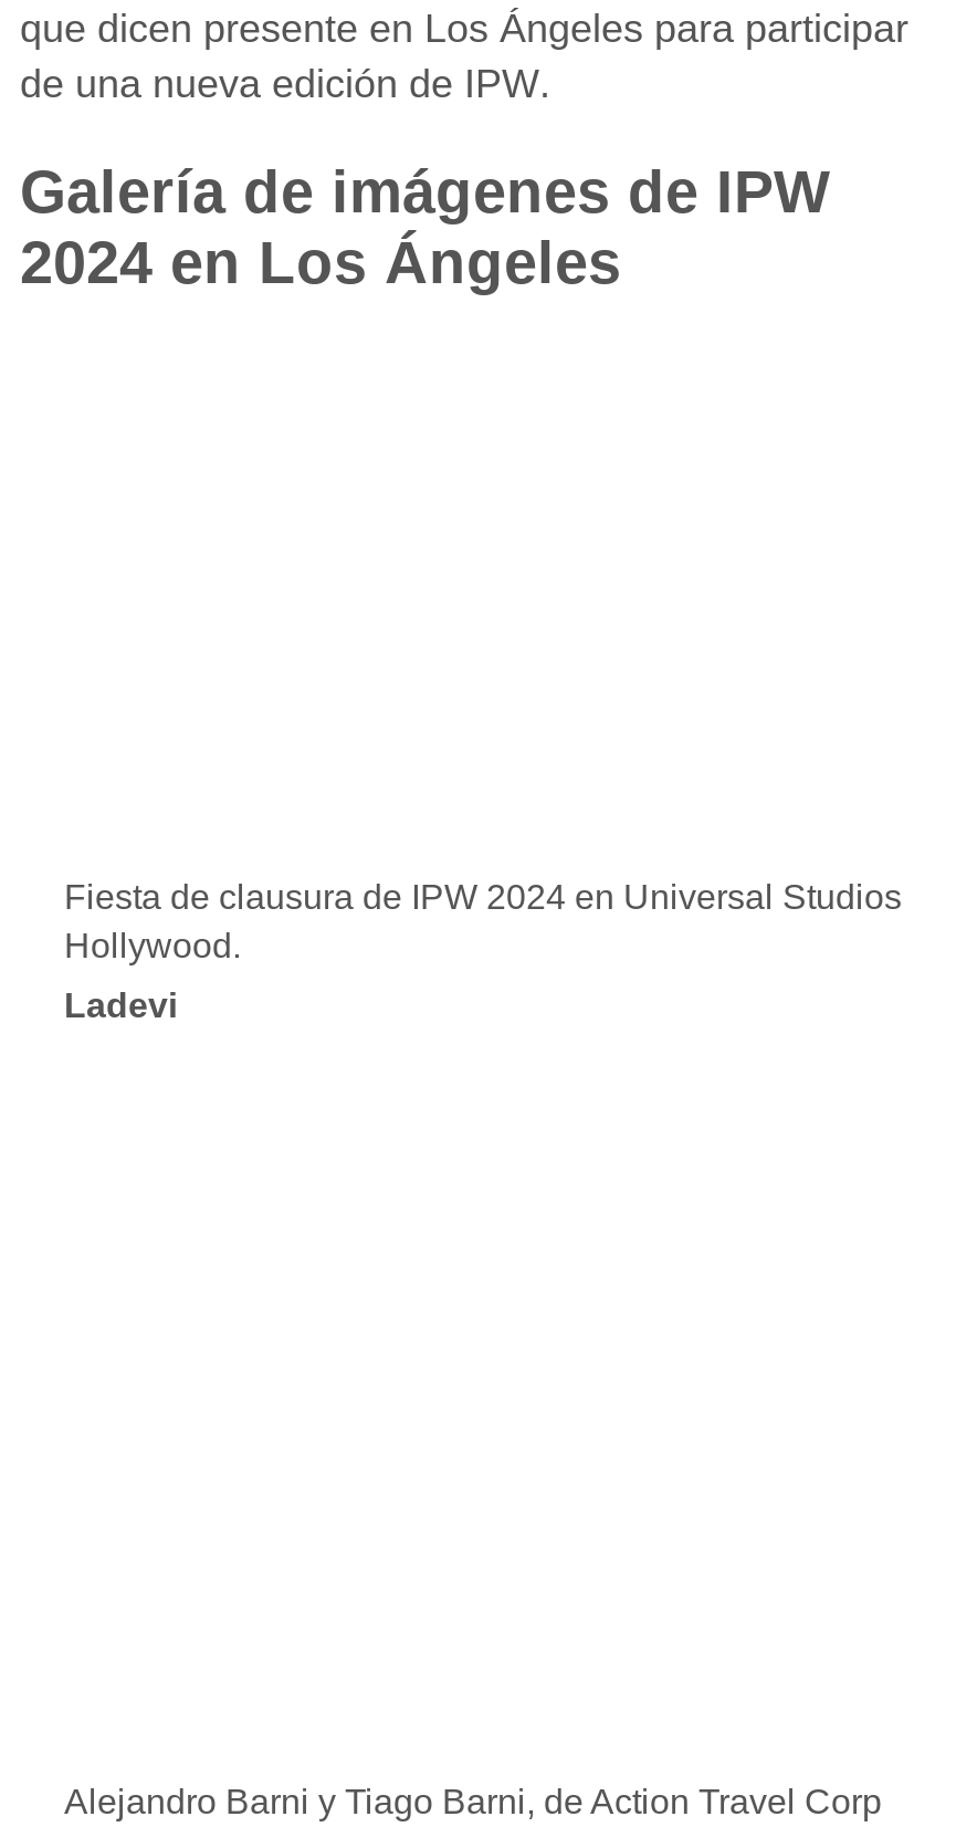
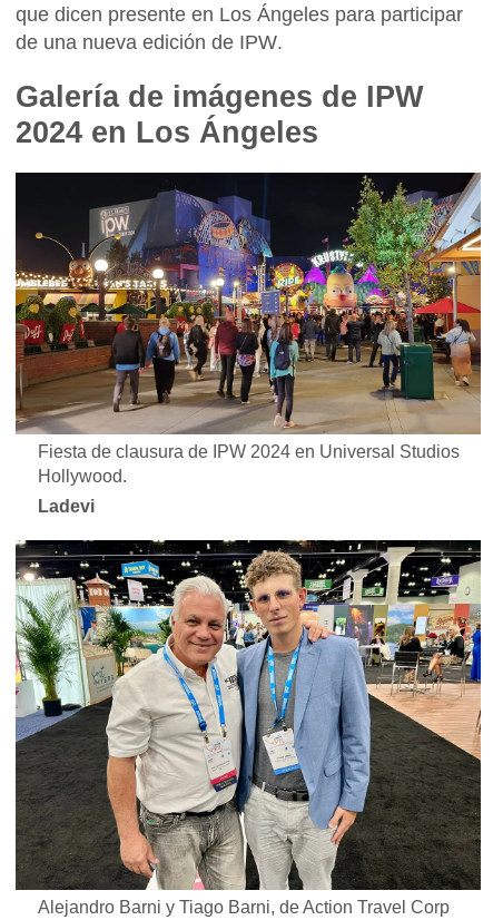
+ [image]

+ [image]
